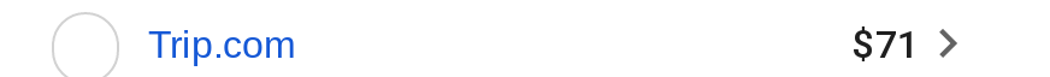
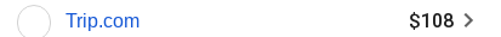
- $71
+ $108
